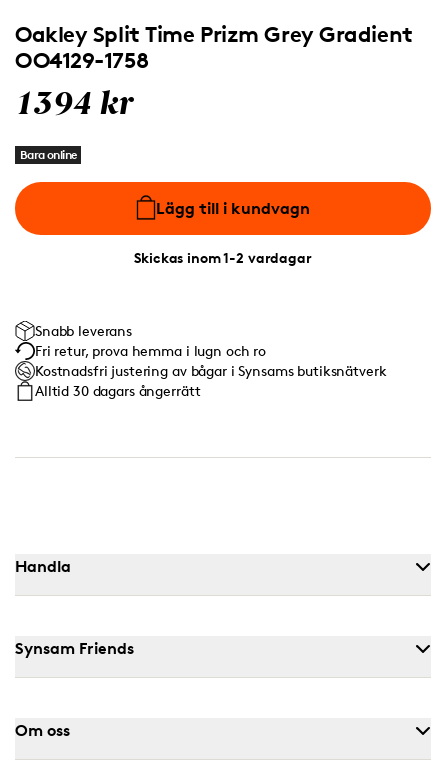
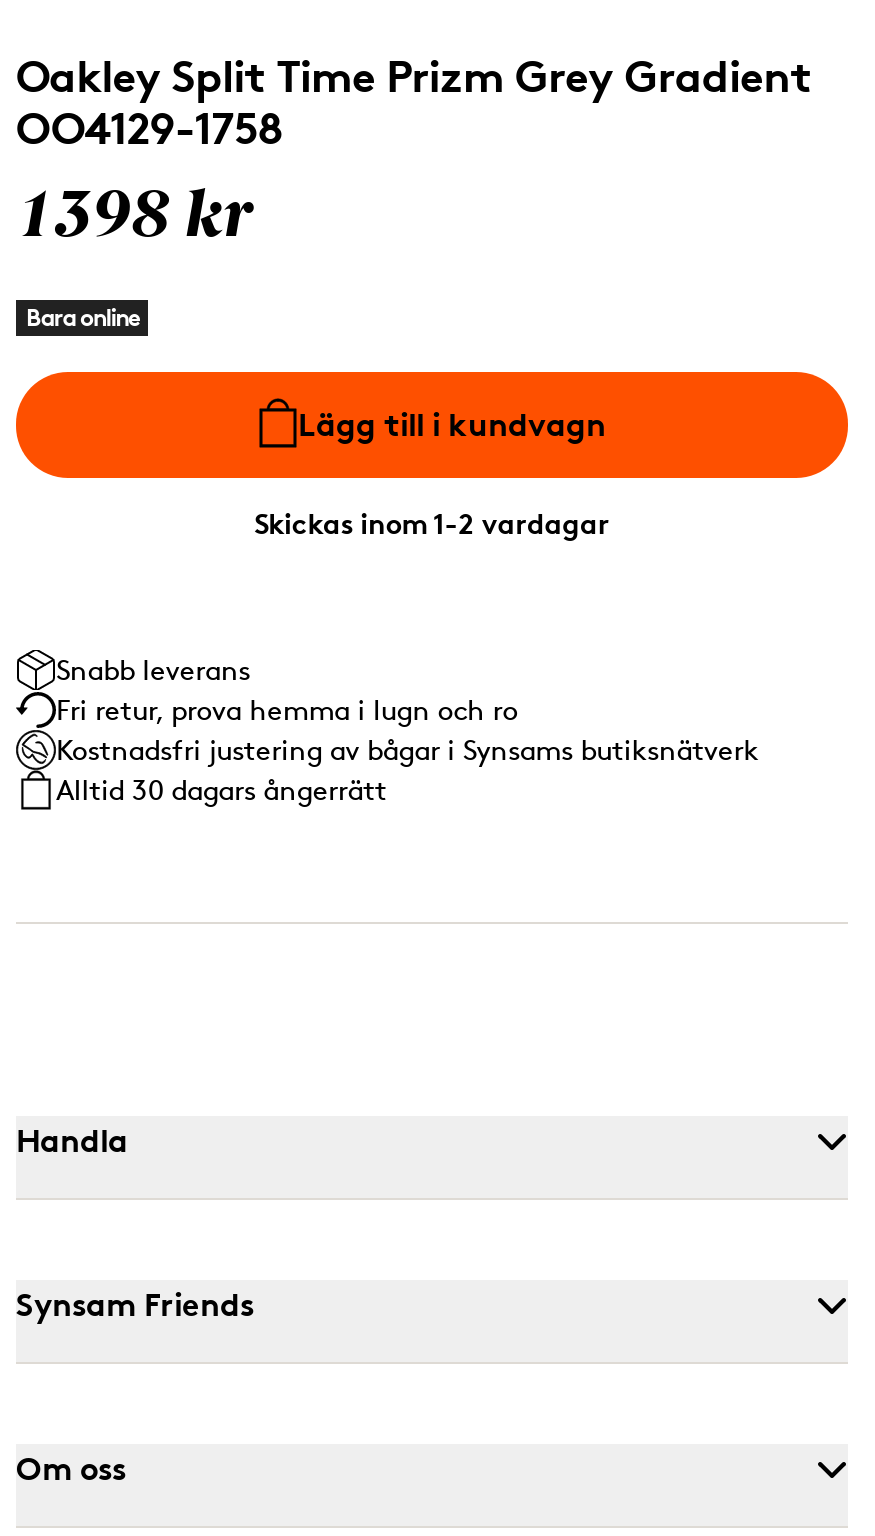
- 1394 kr
+ 1398 kr
